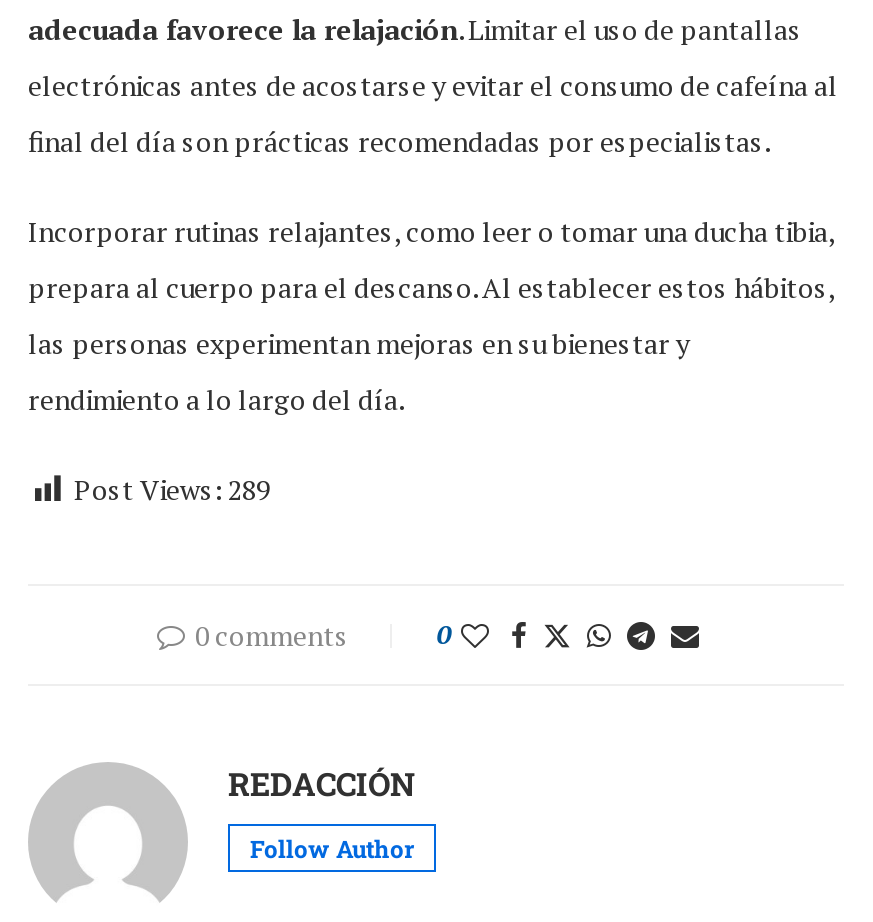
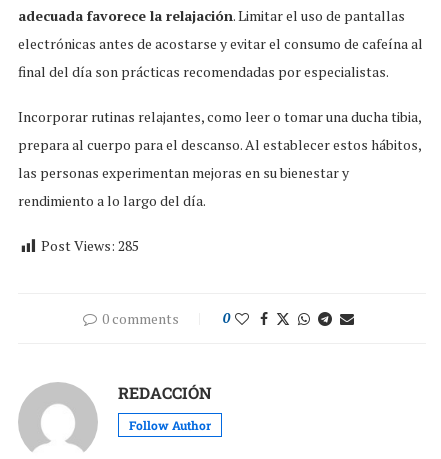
- Post Views: 289
+ Post Views: 285
